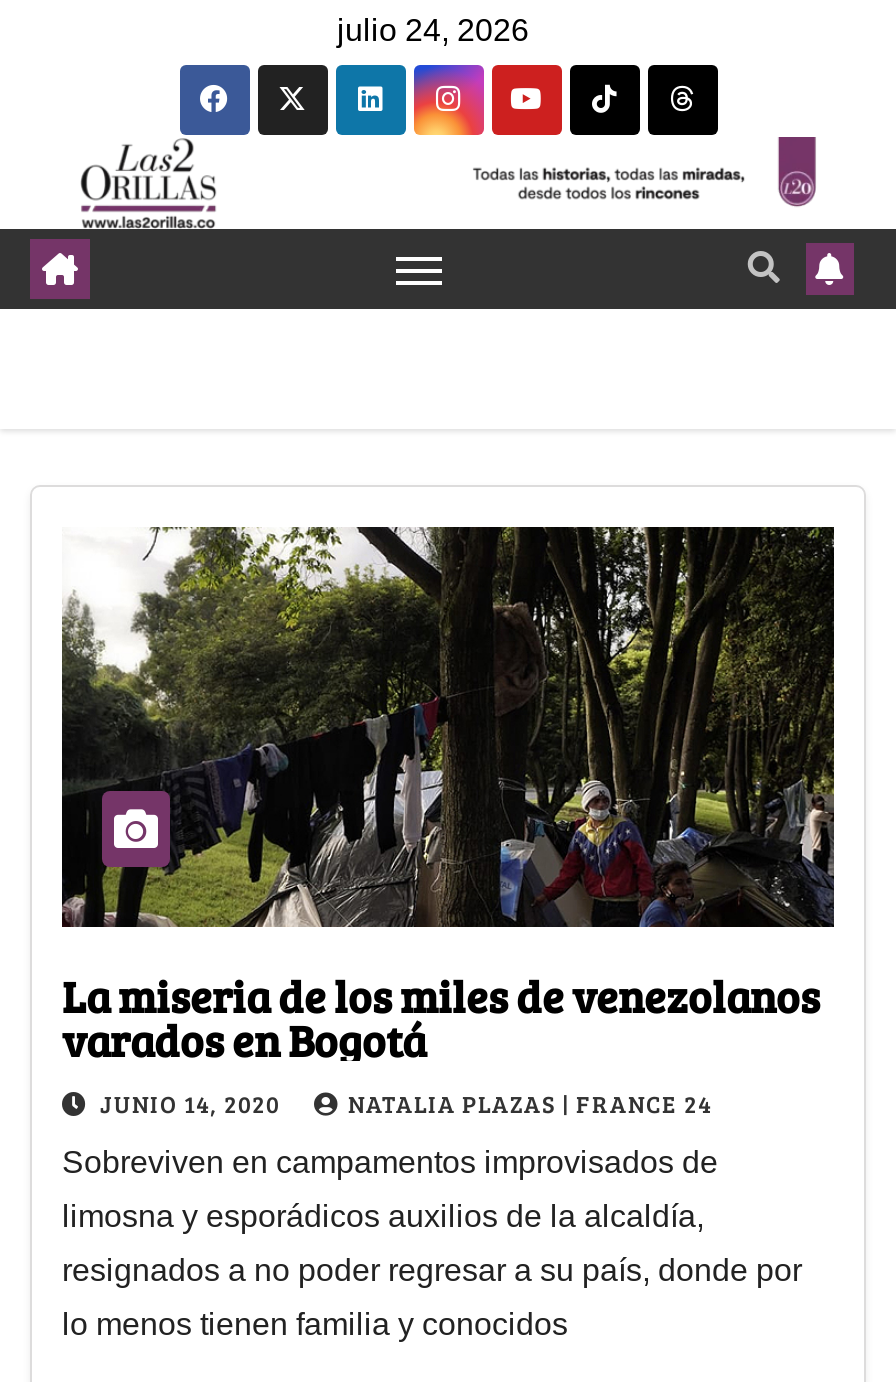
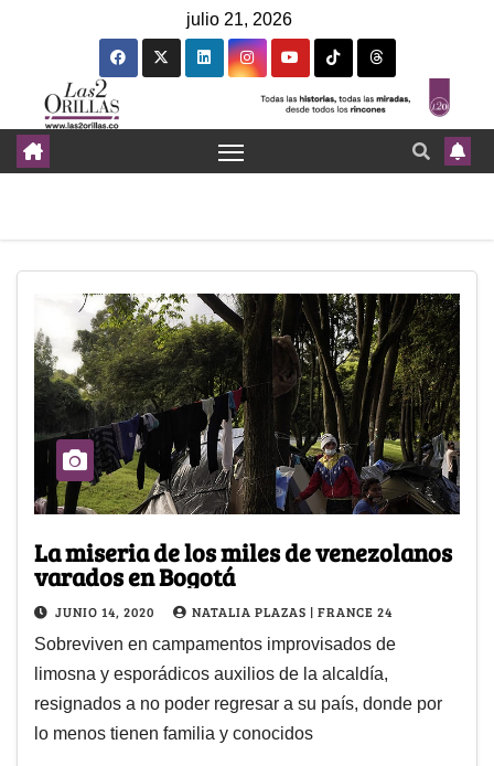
- julio 24, 2026
+ julio 21, 2026
